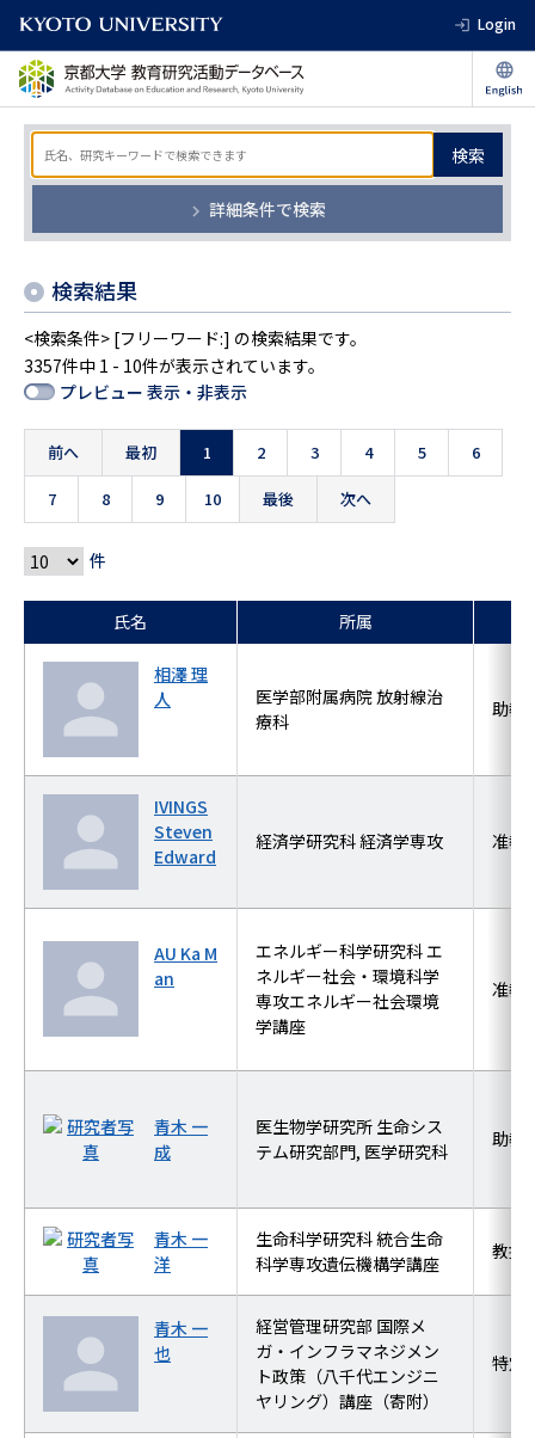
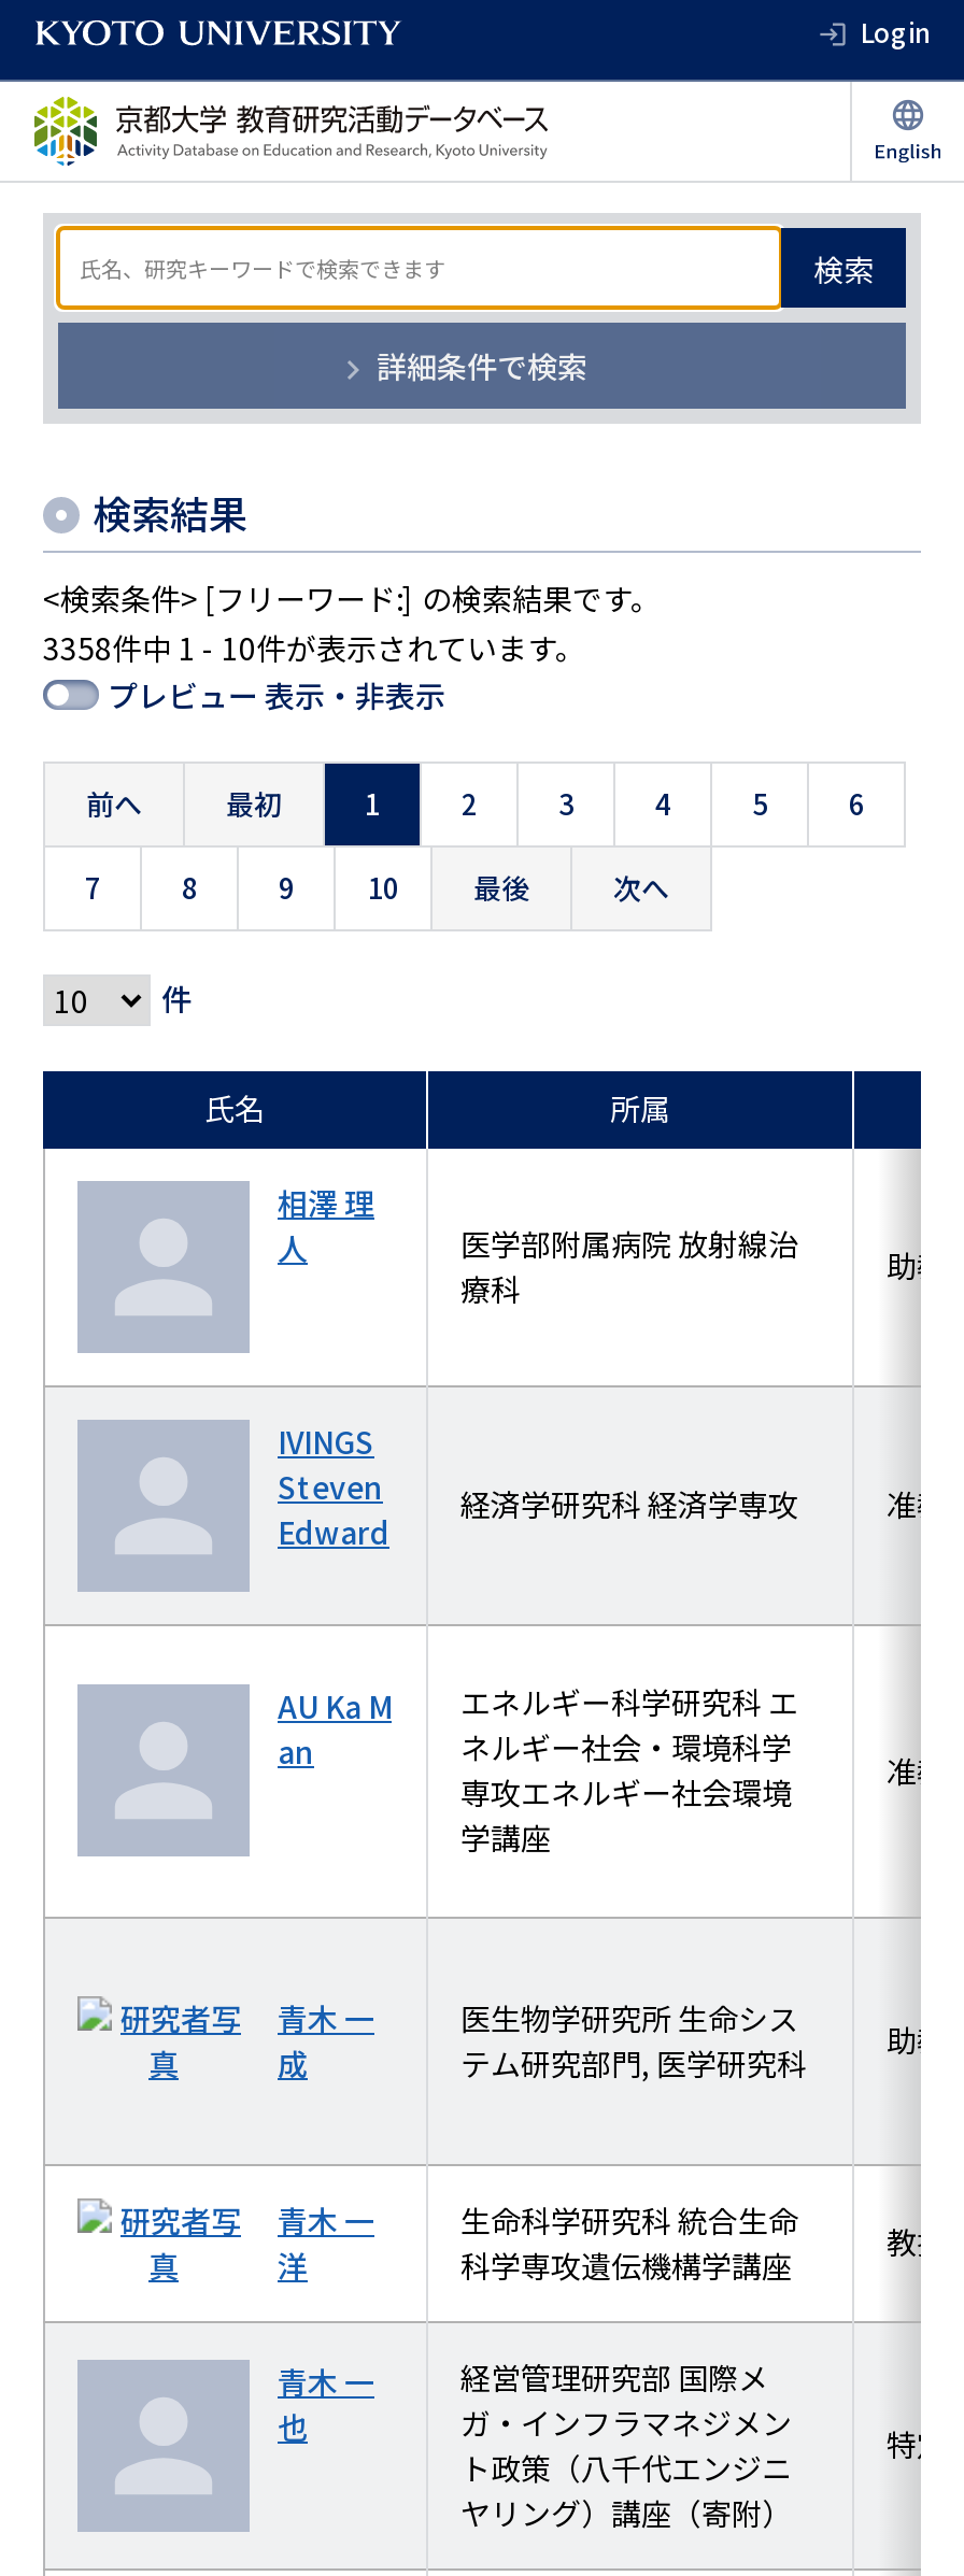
- 3357件中 1 - 10件が表示されています。
+ 3358件中 1 - 10件が表示されています。
